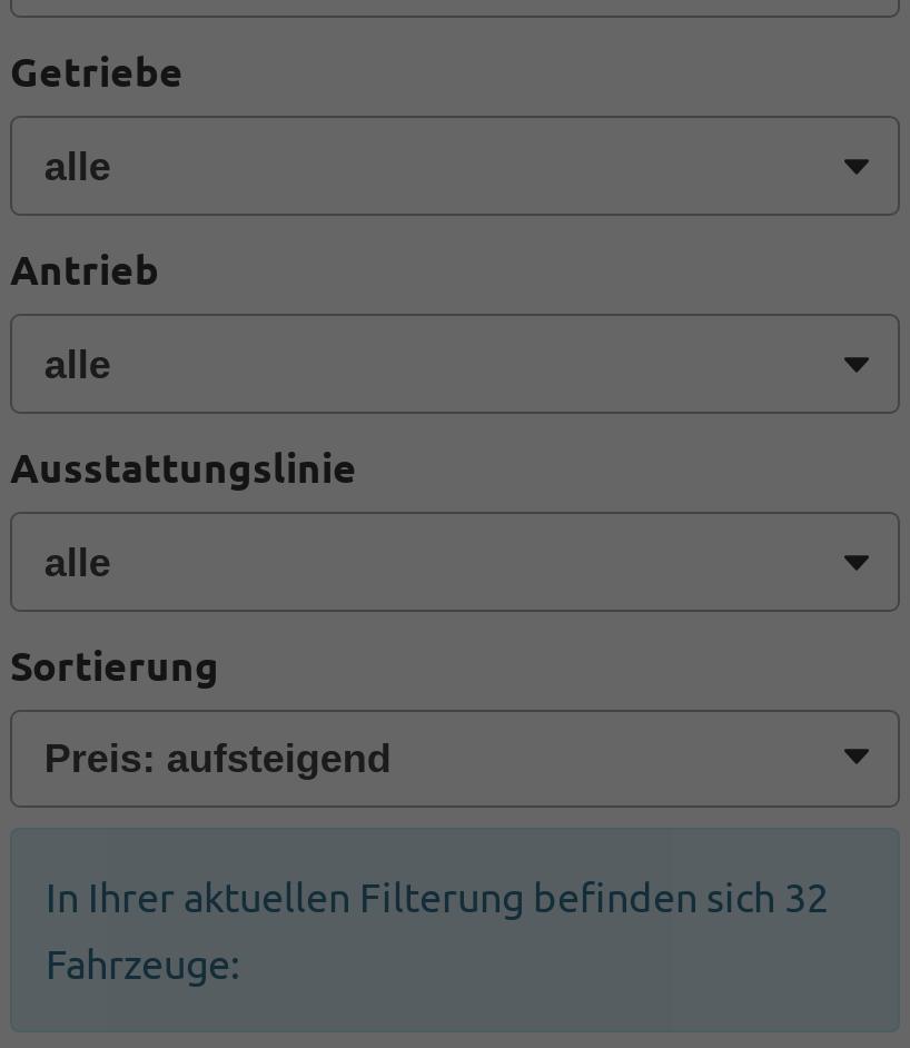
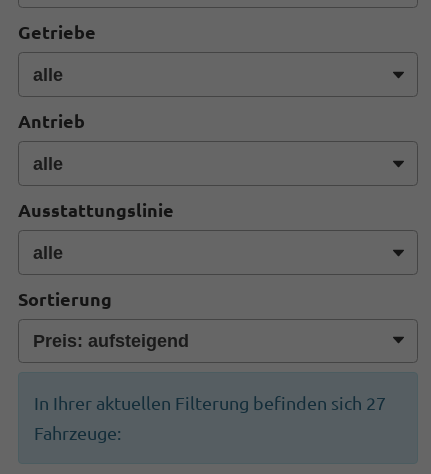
- In Ihrer aktuellen Filterung befinden sich 32
+ In Ihrer aktuellen Filterung befinden sich 27
